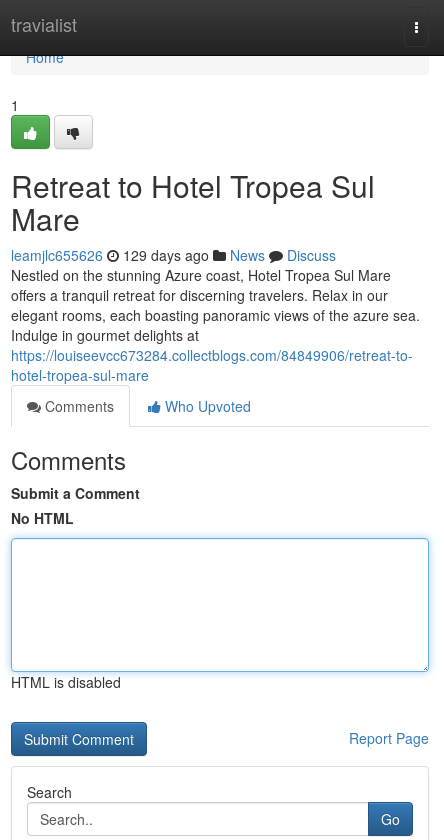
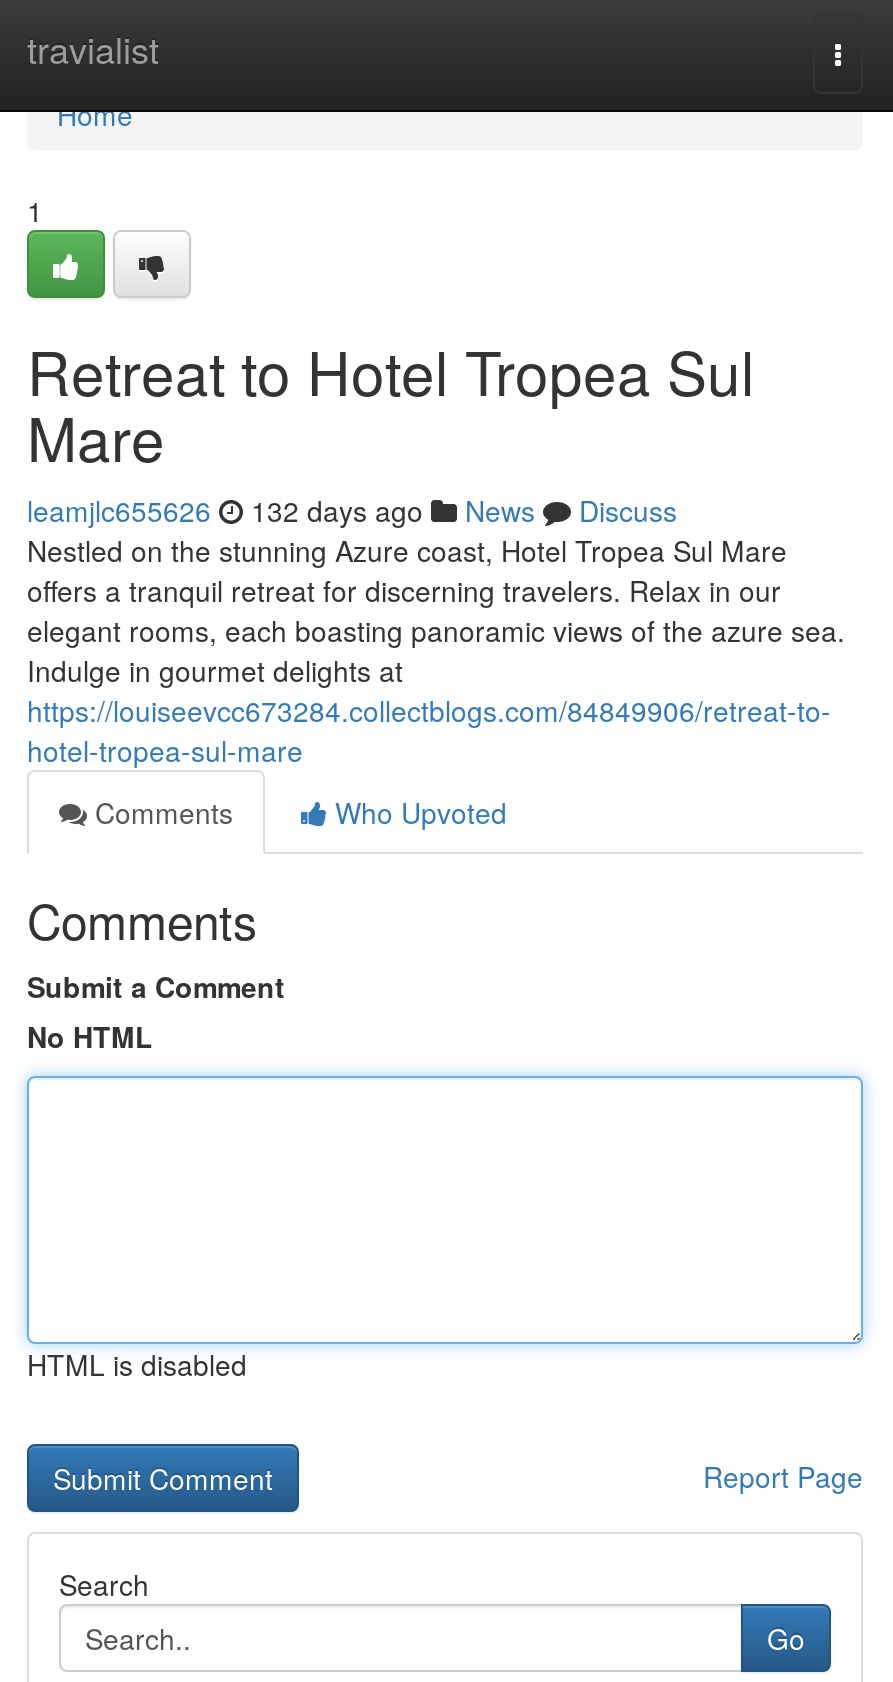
- leamjlc655626 129 days ago News Discuss
+ leamjlc655626 132 days ago News Discuss
